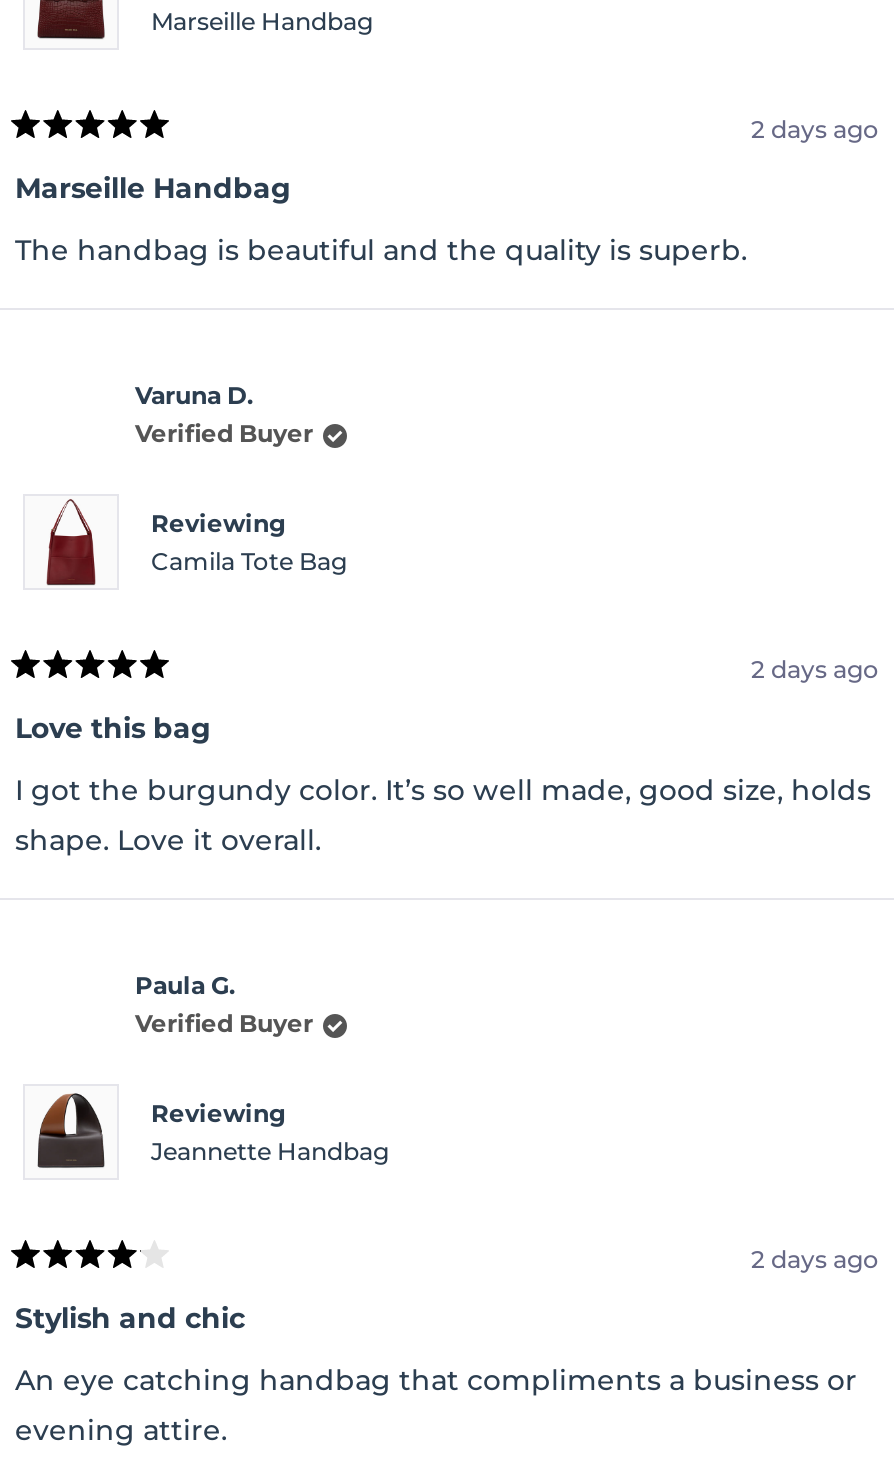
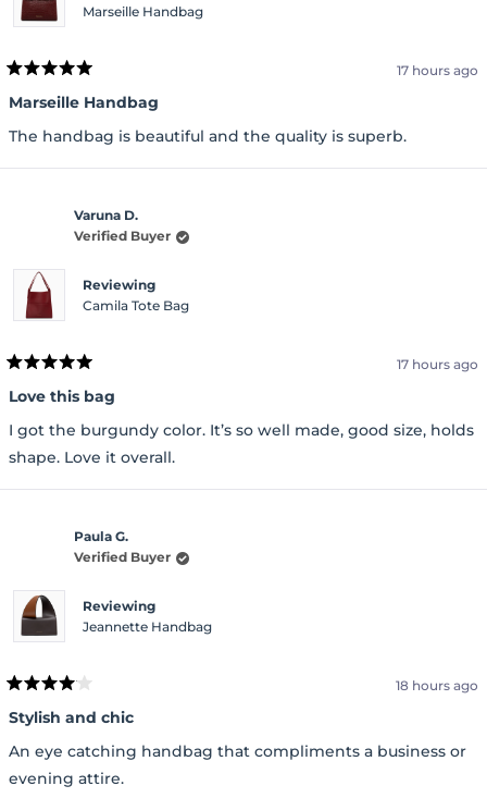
- 2 days ago
+ 17 hours ago

- 2 days ago
+ 17 hours ago

- 2 days ago
+ 18 hours ago
